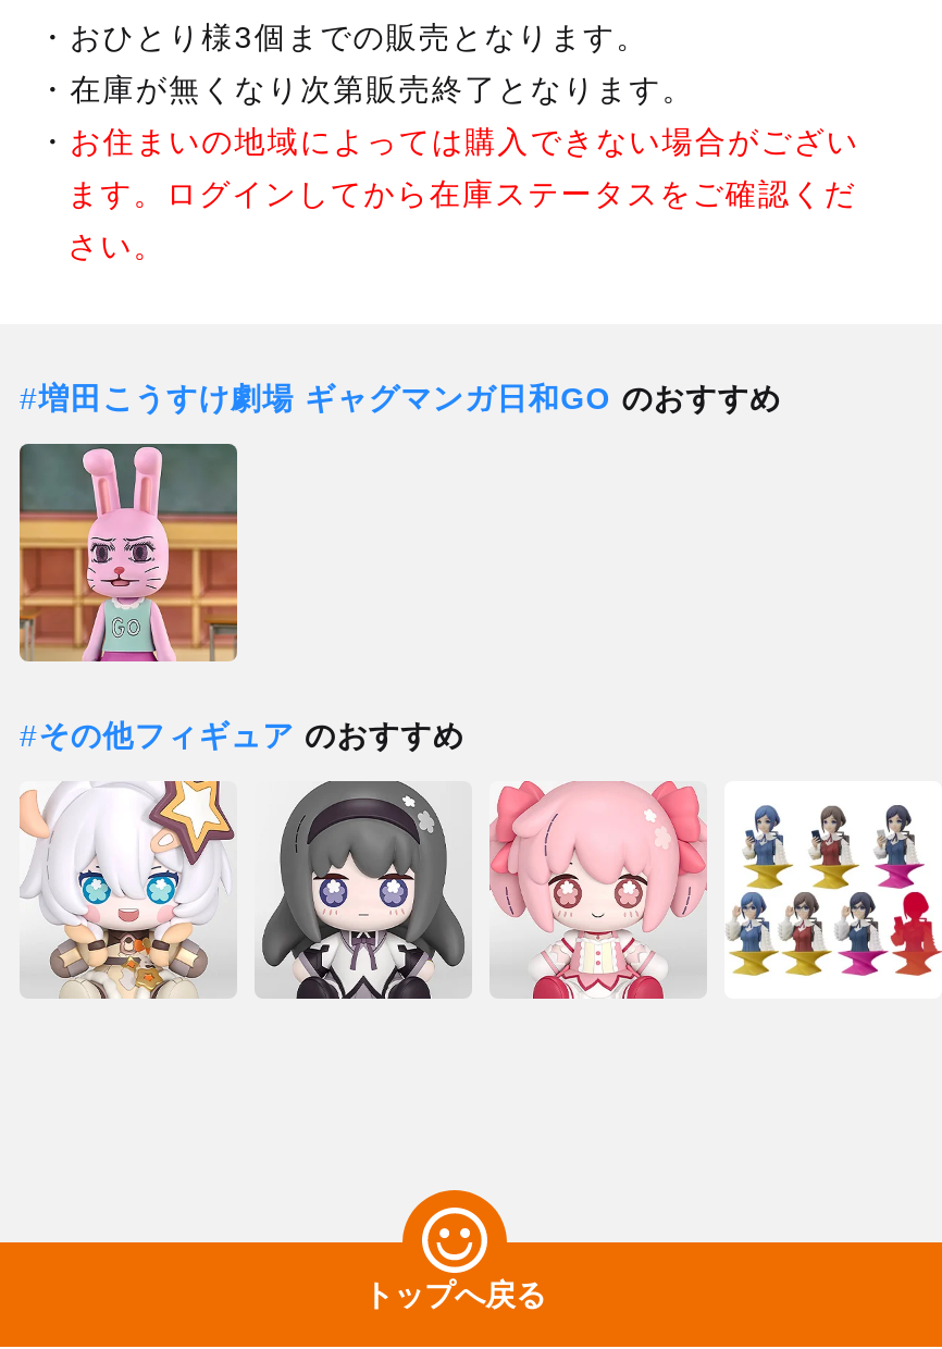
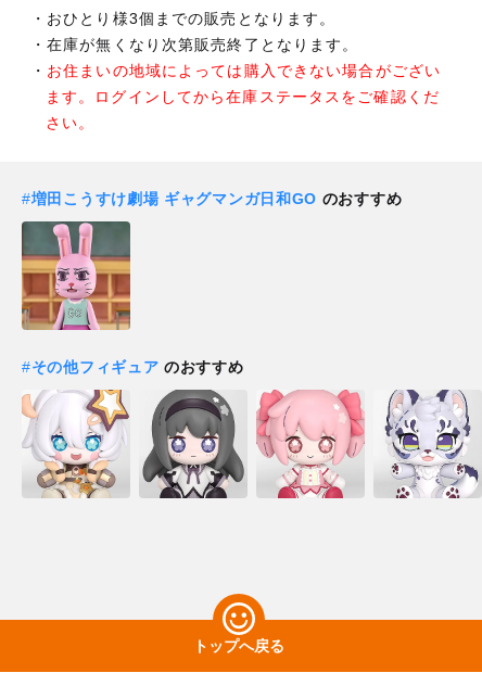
- [image]
+ [image]
